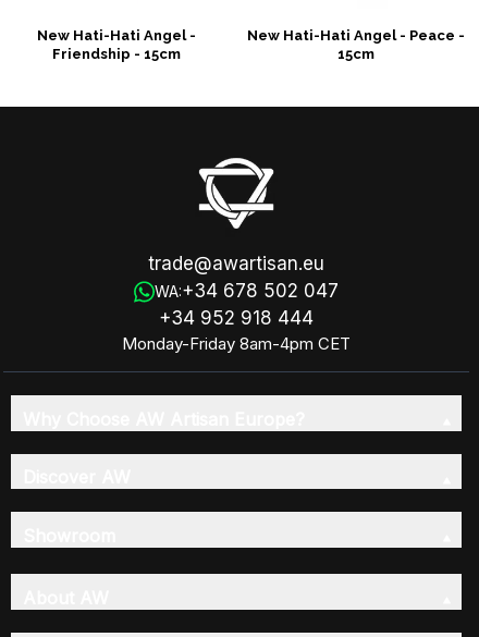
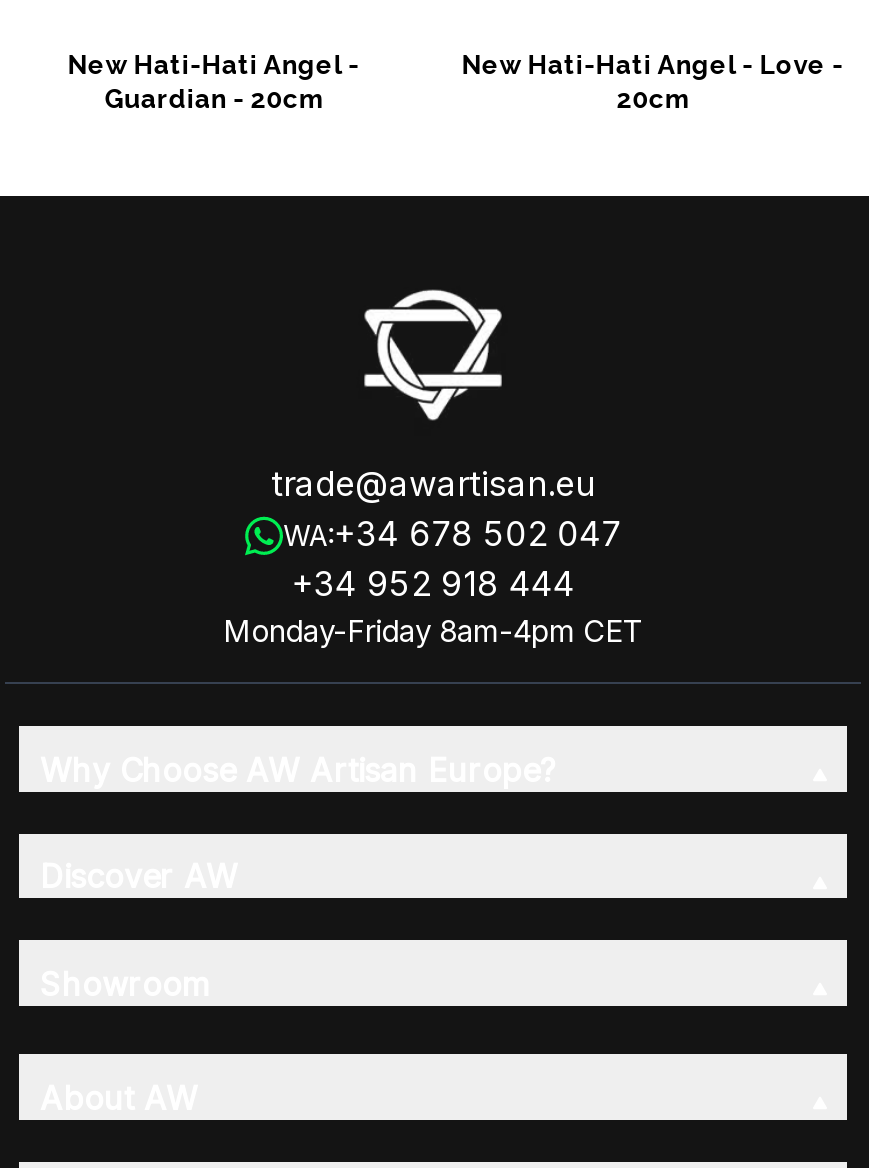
- New Hati-Hati Angel - Peace -
- 15cm
+ New Hati-Hati Angel - Love -
+ 20cm

- Friendship - 15cm
+ Guardian - 20cm
